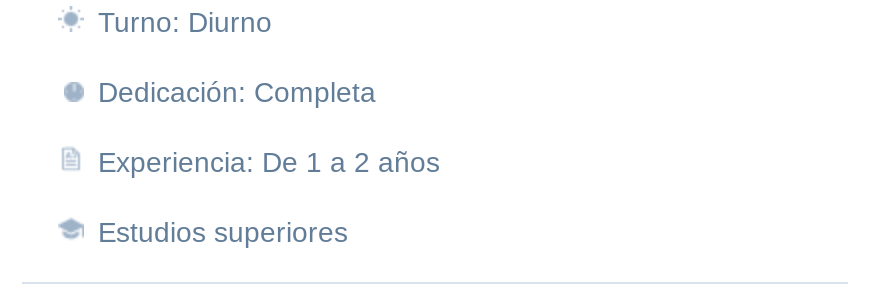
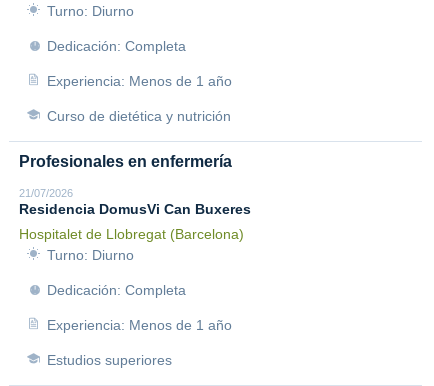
- Experiencia: De 1 a 2 años
+ Experiencia: Menos de 1 año
+ Curso de dietética y nutrición
+ Profesionales en enfermería
+ 21/07/2026
+ Residencia DomusVi Can Buxeres
+ Hospitalet de Llobregat (Barcelona)
+ Turno: Diurno
+ Dedicación: Completa
+ Experiencia: Menos de 1 año
